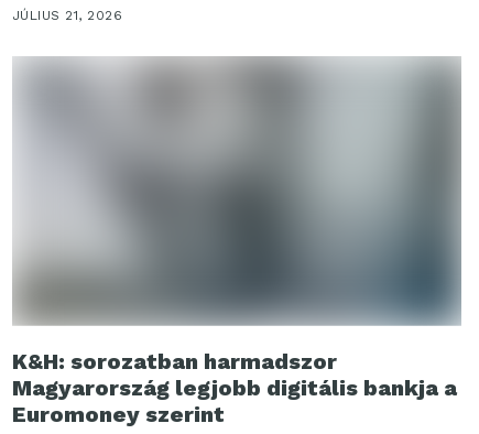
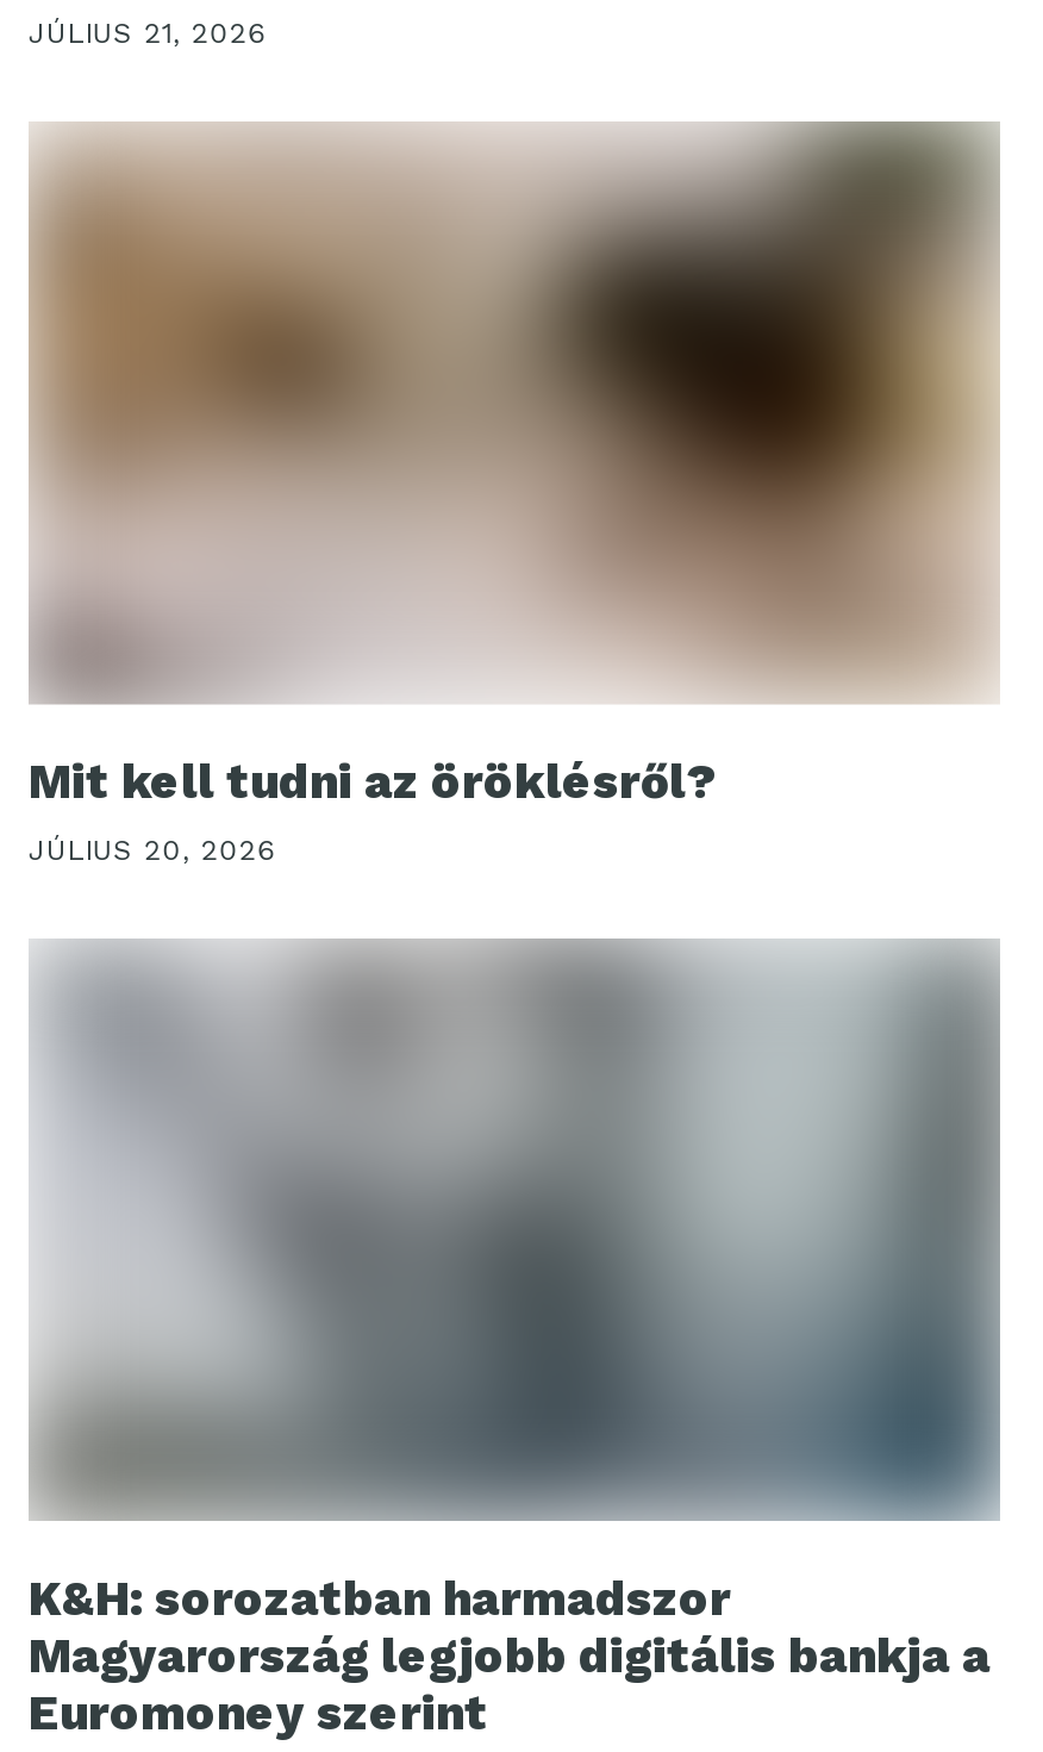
+ [image]
+ Mit kell tudni az öröklésről?
+ JÚLIUS 20, 2026
